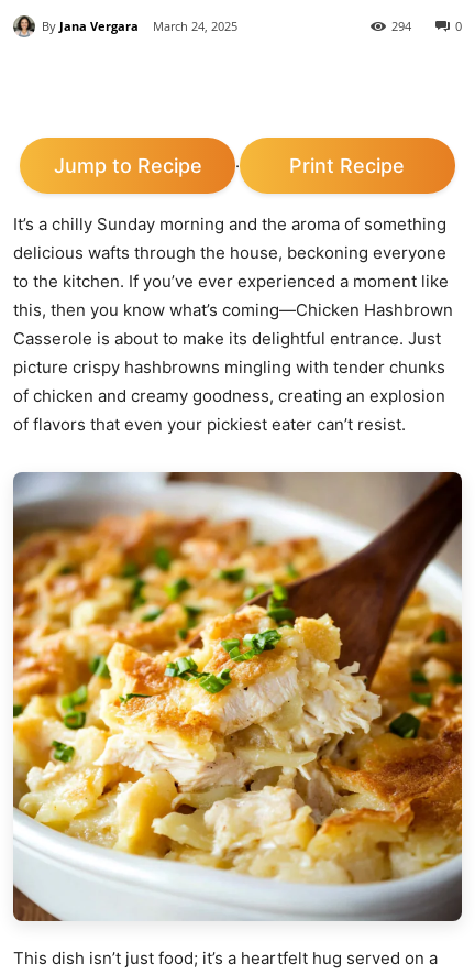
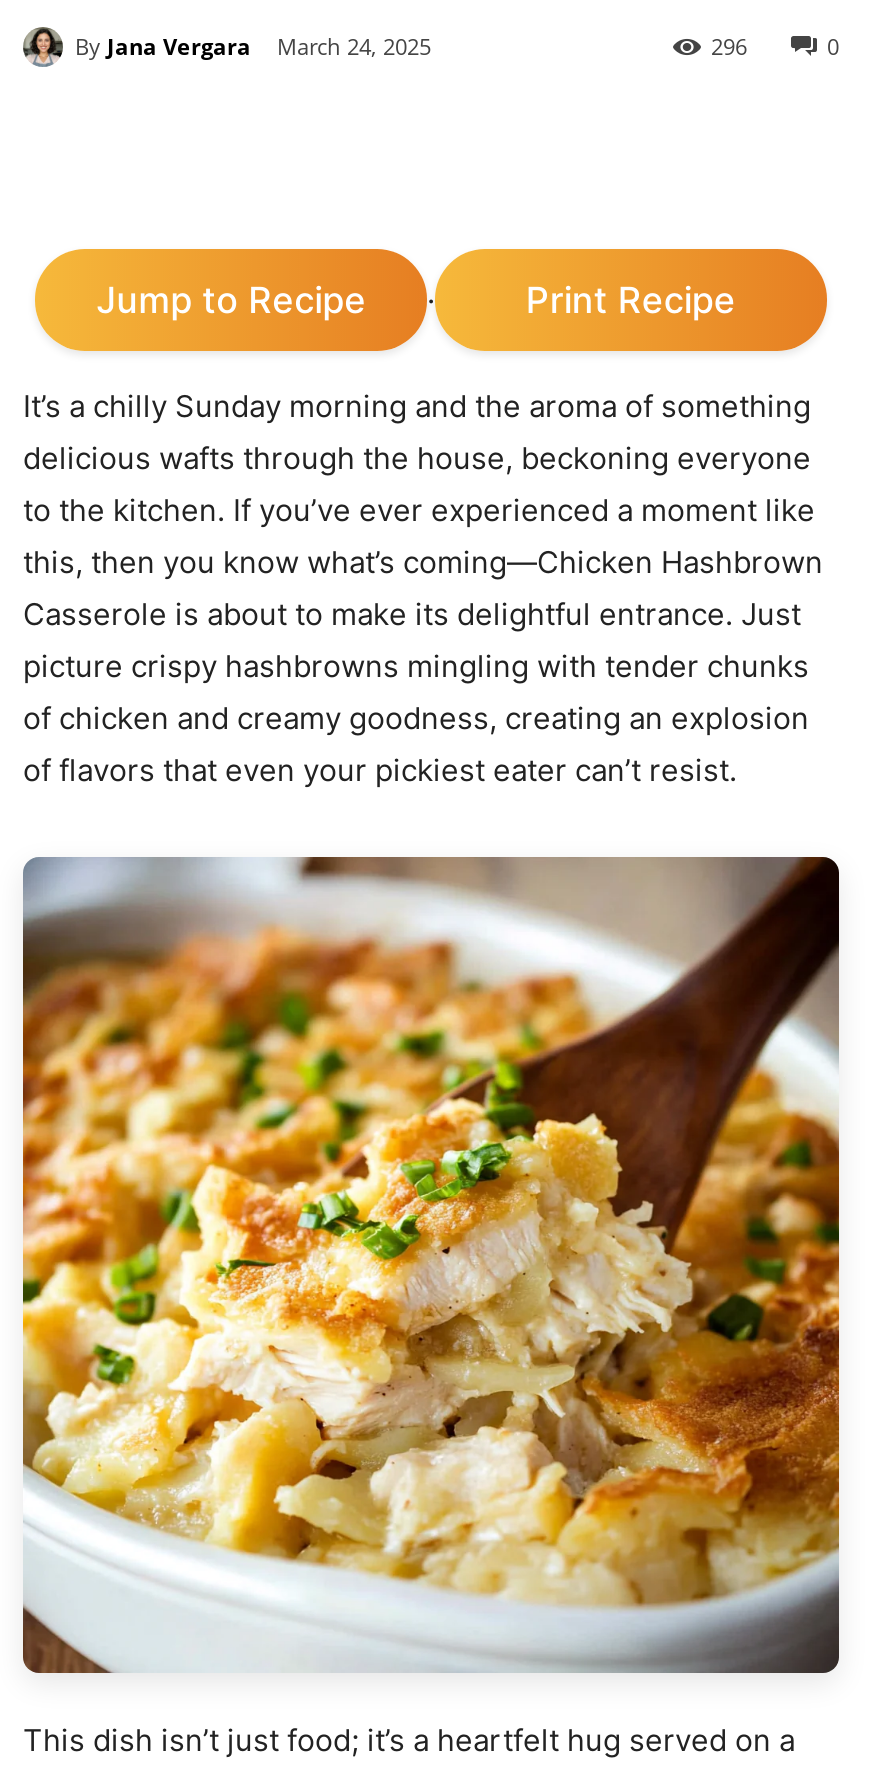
- 294
+ 296
